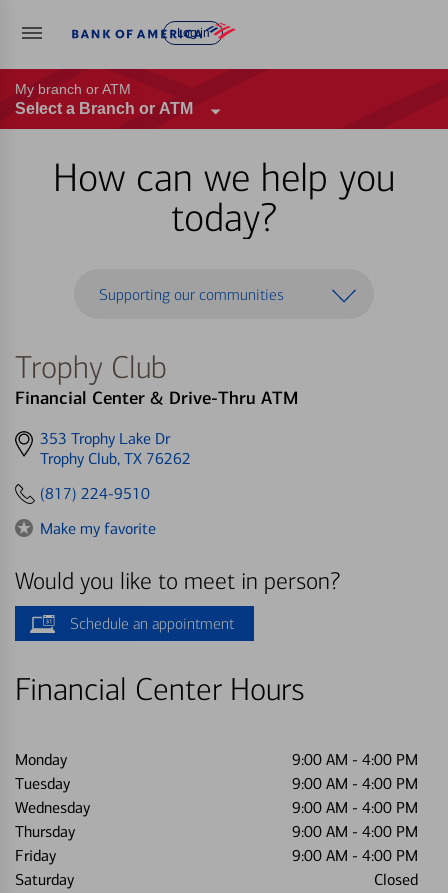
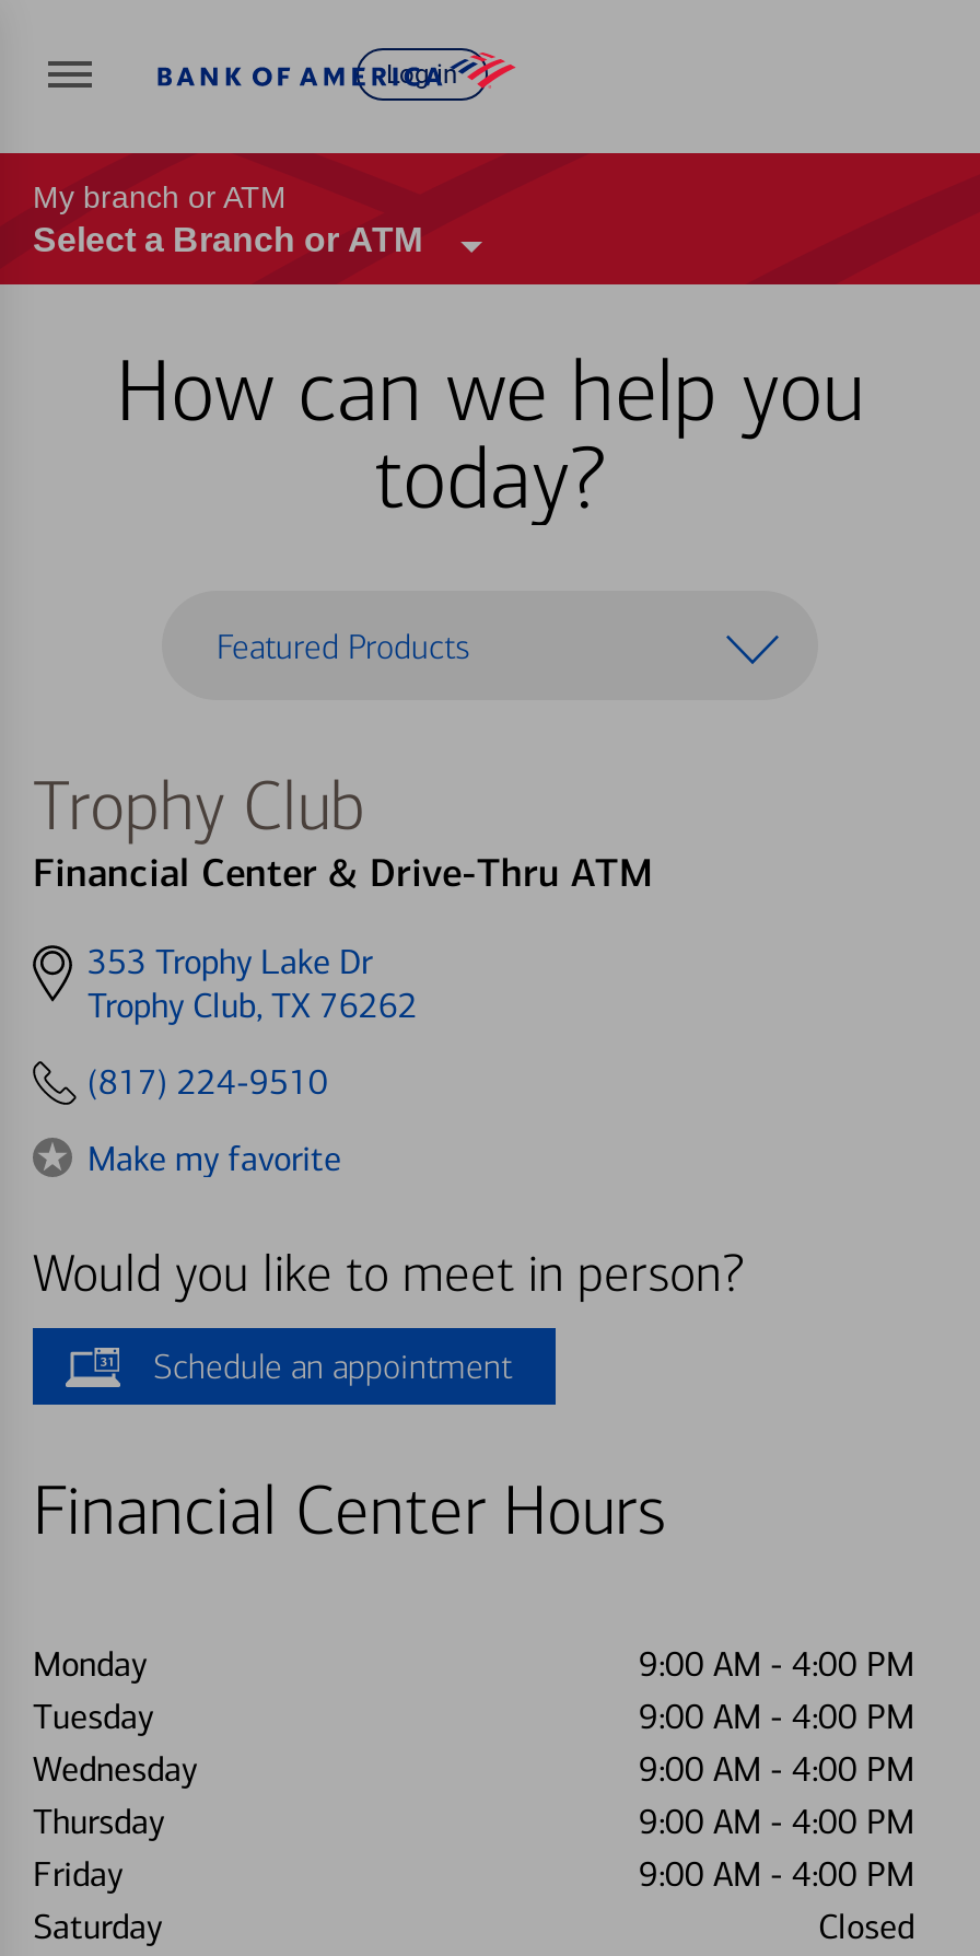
- Supporting our communities
+ Featured Products
